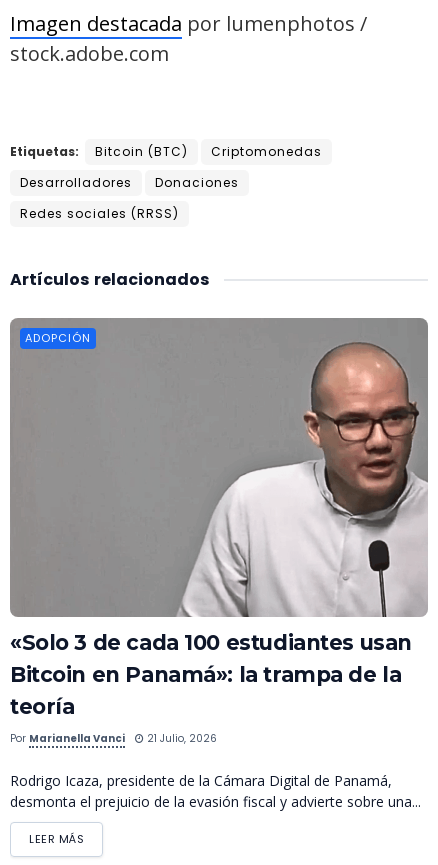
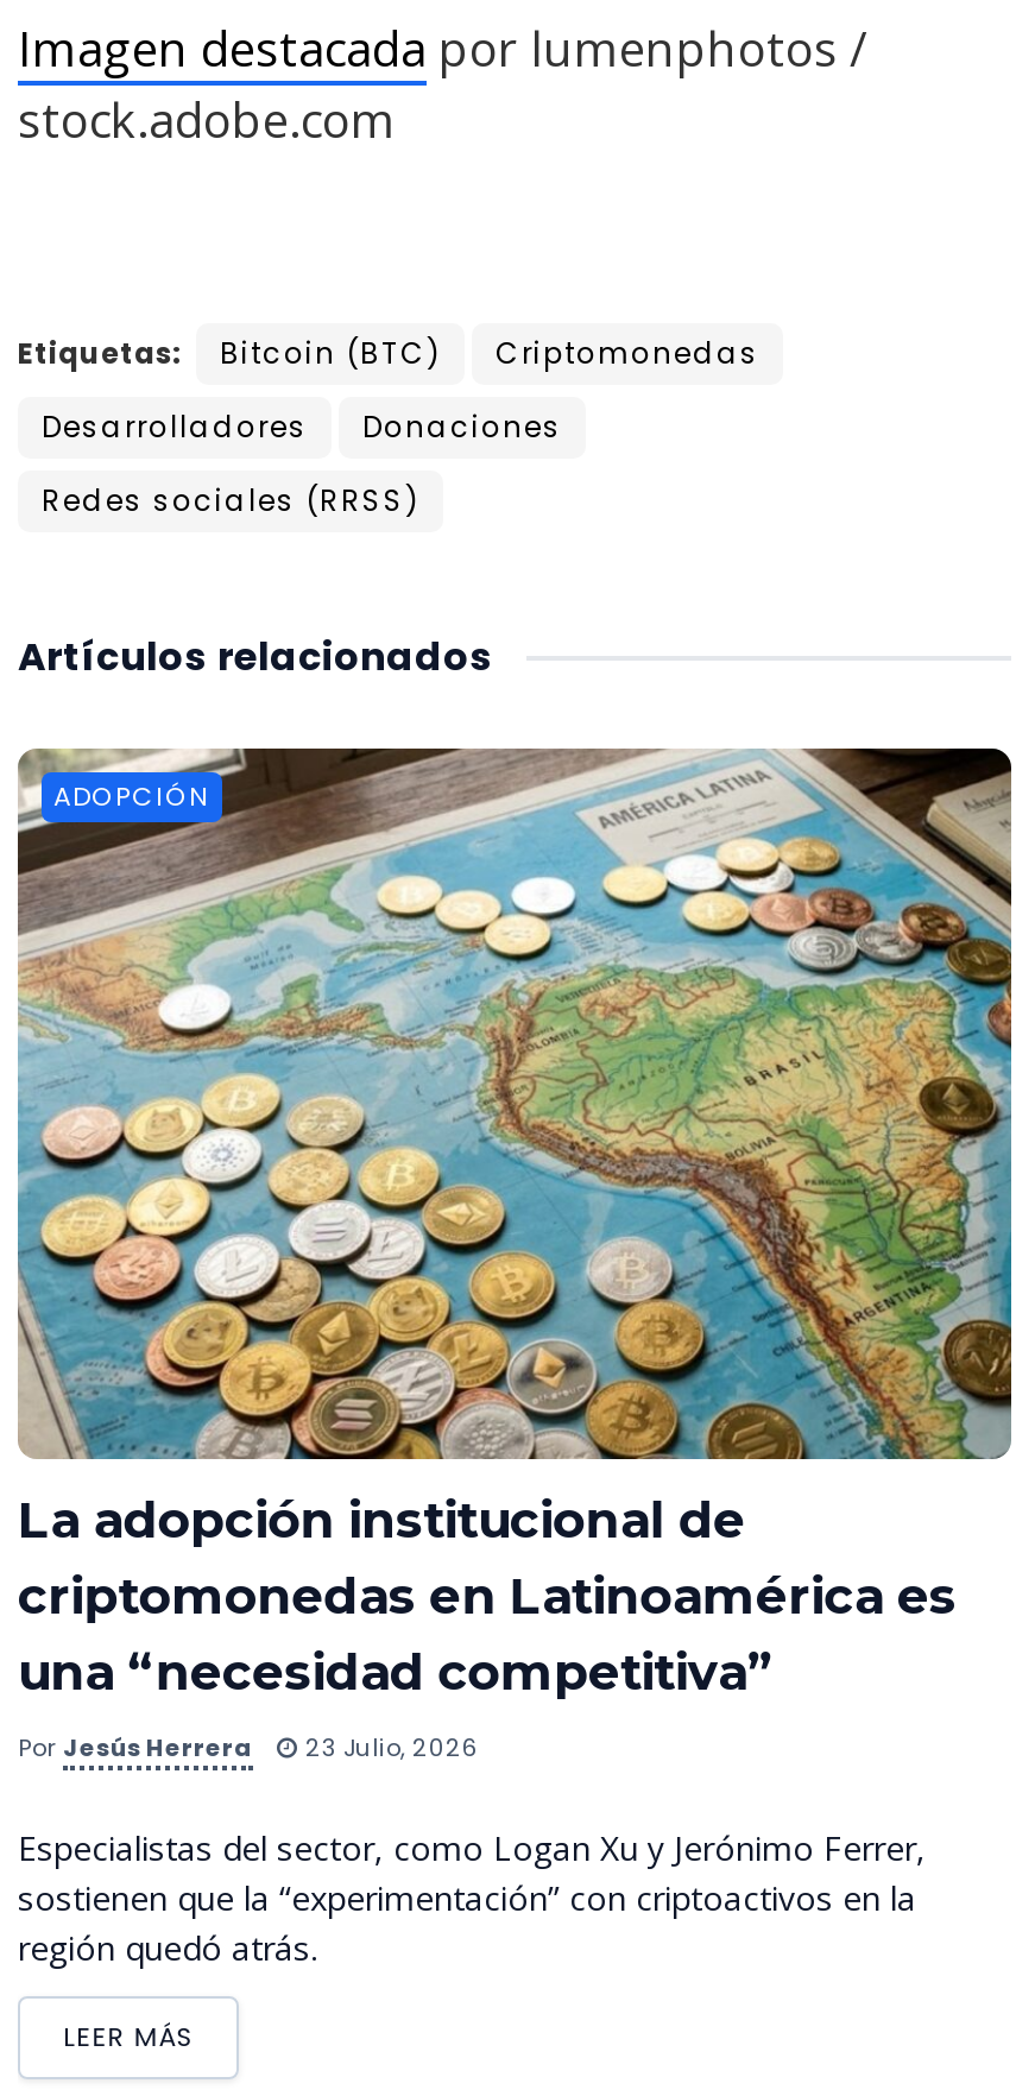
- [image]
- «Solo 3 de cada 100 estudiantes usan
- Bitcoin en Panamá»: la trampa de la
- teoría
+ [image]
+ La adopción institucional de
+ criptomonedas en Latinoamérica es
+ una “necesidad competitiva”

- Por Marianella Vanci
- 21 Julio, 2026
+ Por Jesús Herrera
+ 23 Julio, 2026

- Rodrigo Icaza, presidente de la Cámara Digital de Panamá,
- desmonta el prejuicio de la evasión fiscal y advierte sobre una...
+ Especialistas del sector, como Logan Xu y Jerónimo Ferrer,
+ sostienen que la “experimentación” con criptoactivos en la
+ región quedó atrás.
